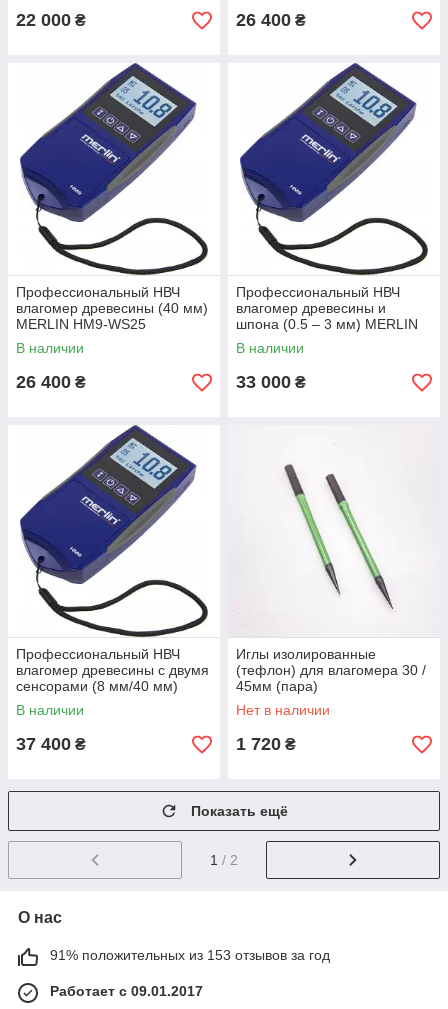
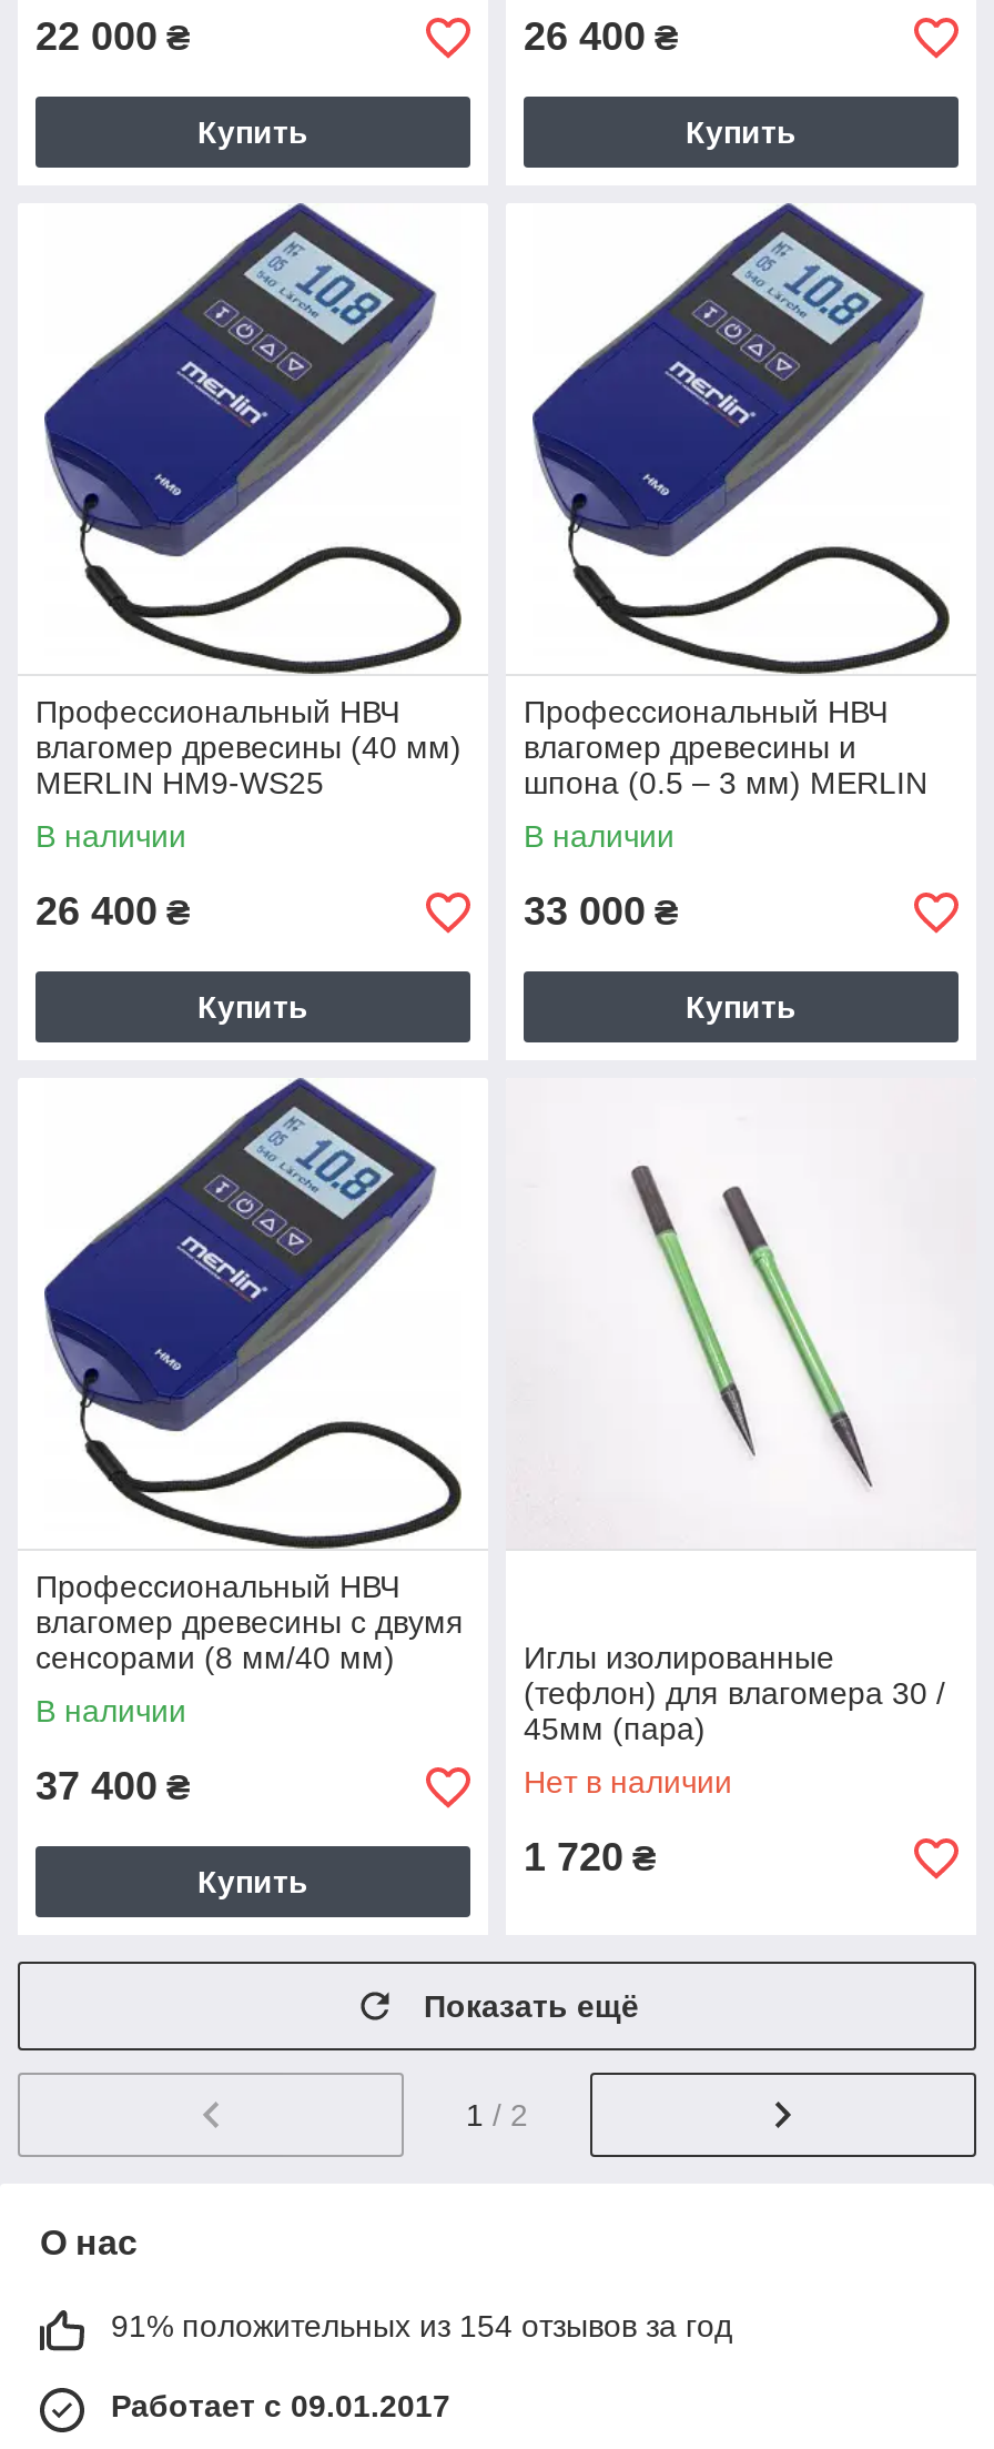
+ Купить

+ Купить

+ Купить

+ Купить

+ Купить

- 91% положительных из 153 отзывов за год
+ 91% положительных из 154 отзывов за год
